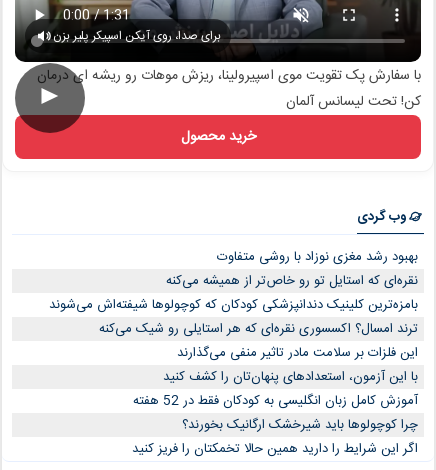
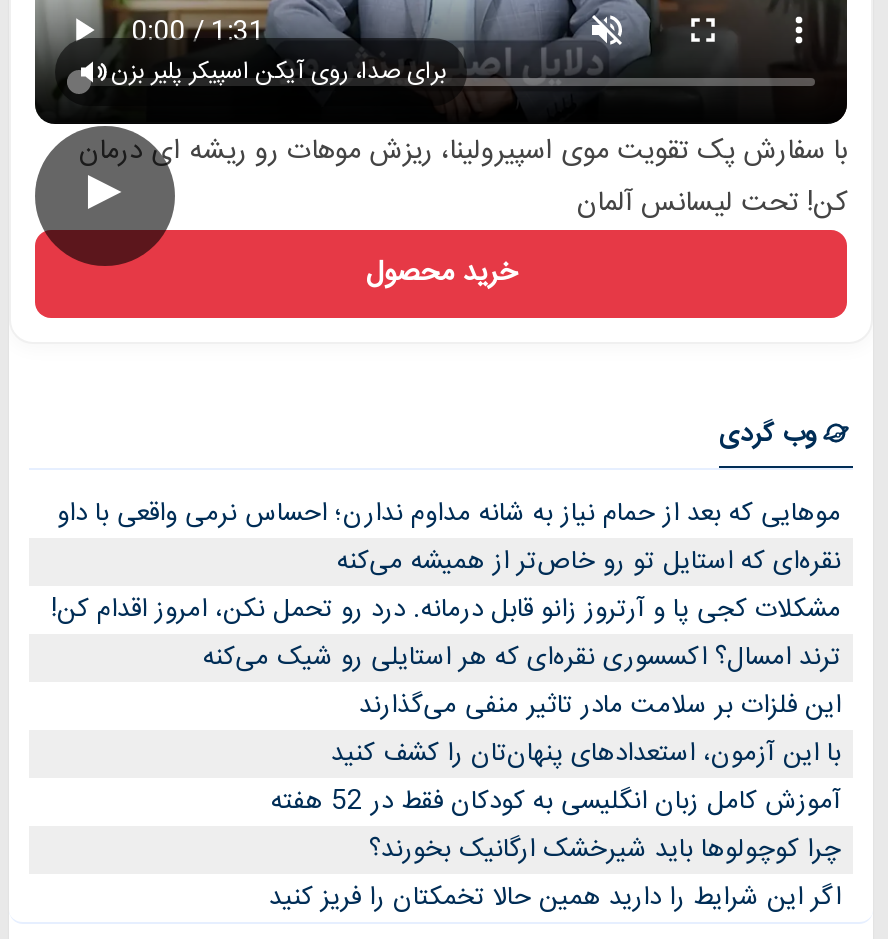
- بهبود رشد مغزی نوزاد با روشی متفاوت
+ موهایی که بعد از حمام نیاز به شانه مداوم ندارن؛ احساس نرمی واقعی با داو

- بامزه‌ترین کلینیک دندانپزشکی کودکان که کوچولوها شیفته‌اش می‌شوند
+ مشکلات کجی پا و آرتروز زانو قابل درمانه. درد رو تحمل نکن، امروز اقدام کن!
